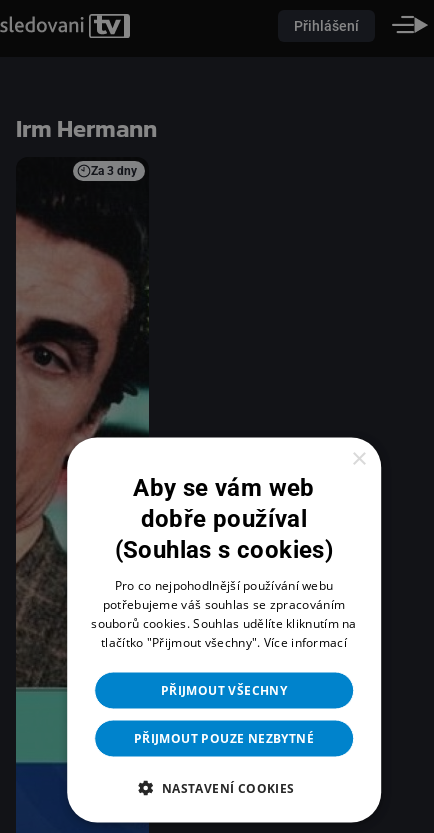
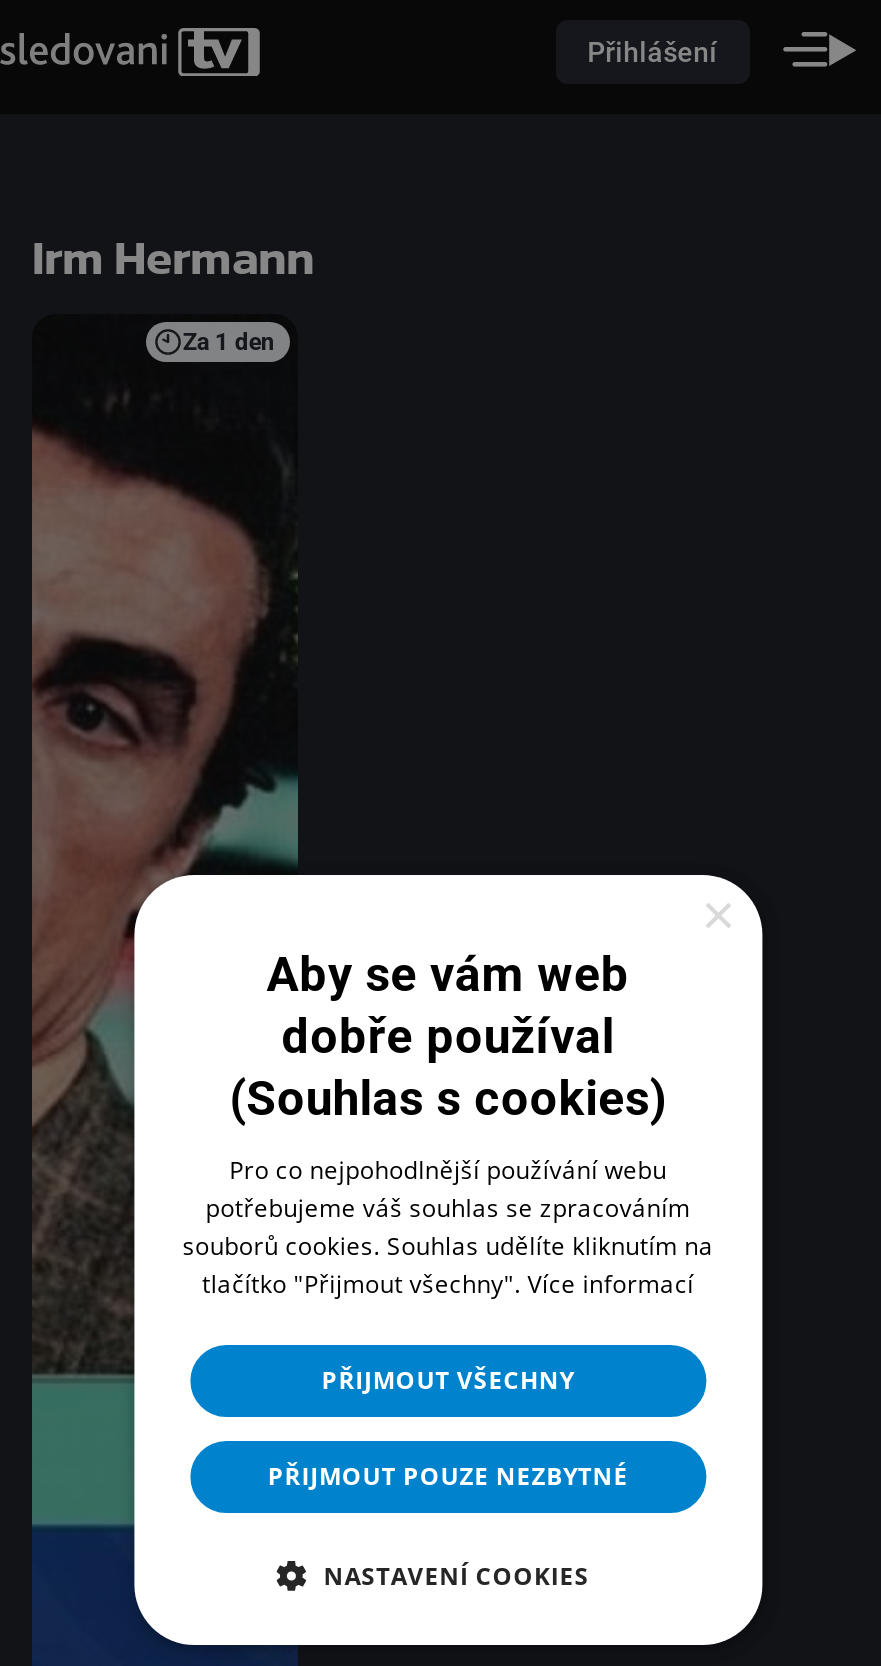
- Za 3 dny
+ Za 1 den
